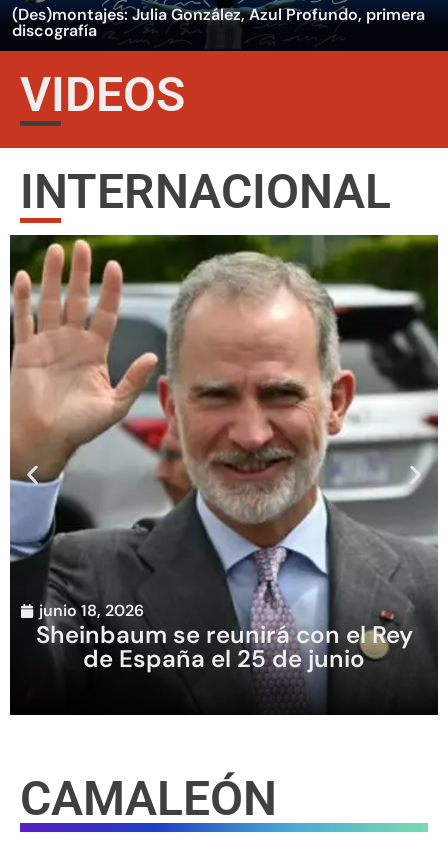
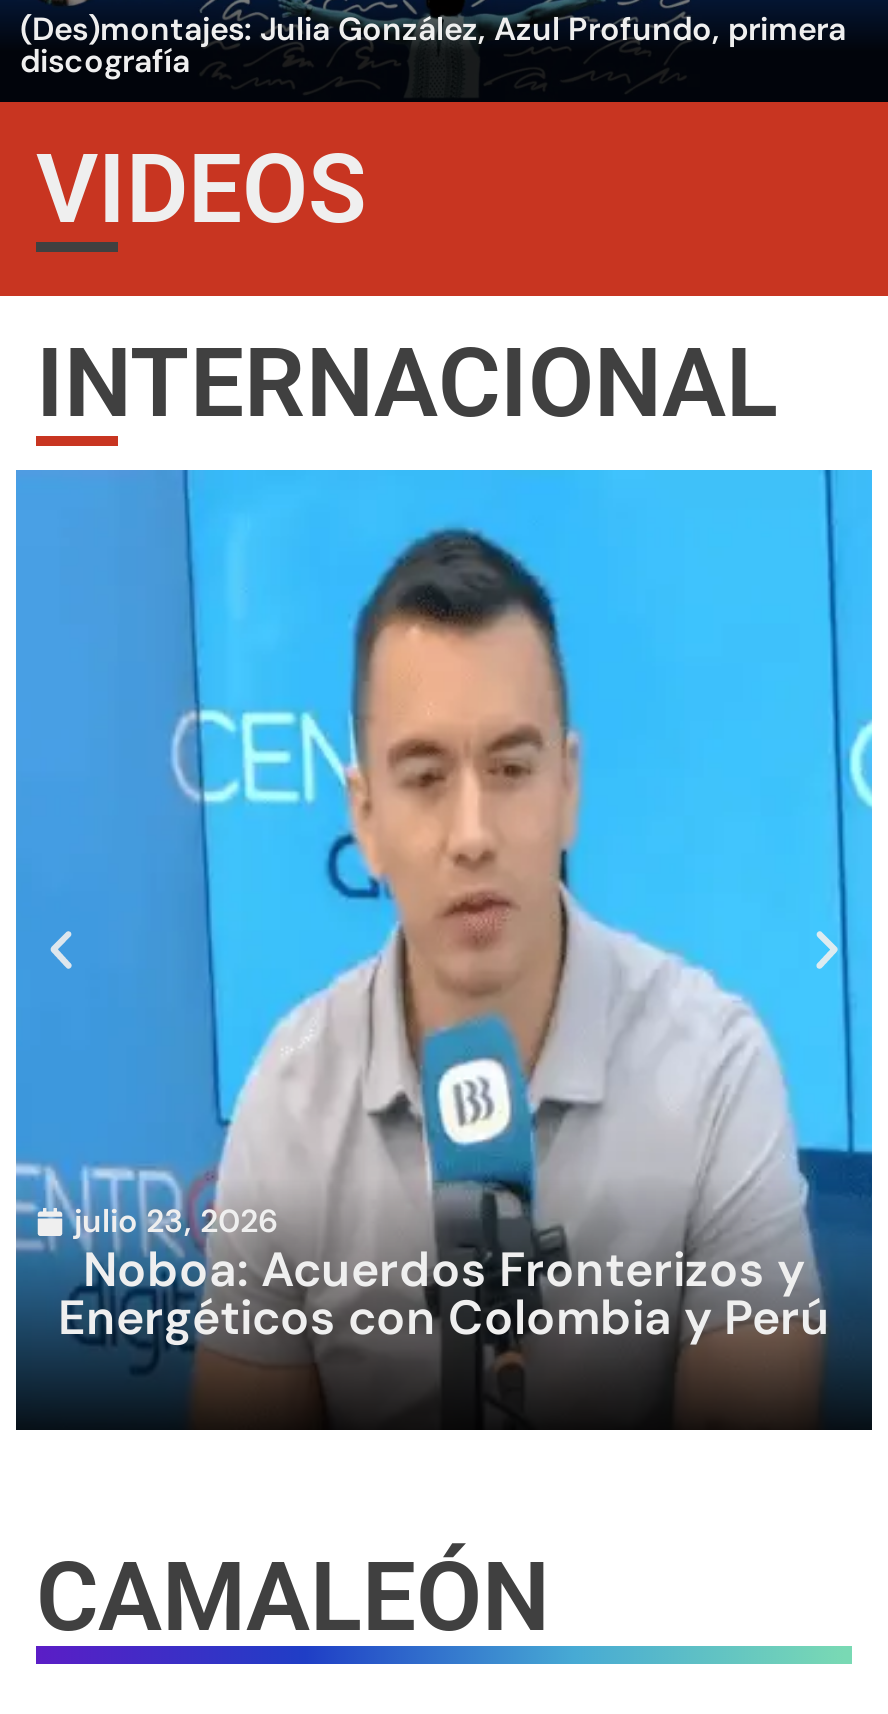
- [image]
- junio 18, 2026
- Sheinbaum se reunirá con el Rey
- de España el 25 de junio
+ [image]
+ julio 23, 2026
+ Noboa: Acuerdos Fronterizos y
+ Energéticos con Colombia y Perú
